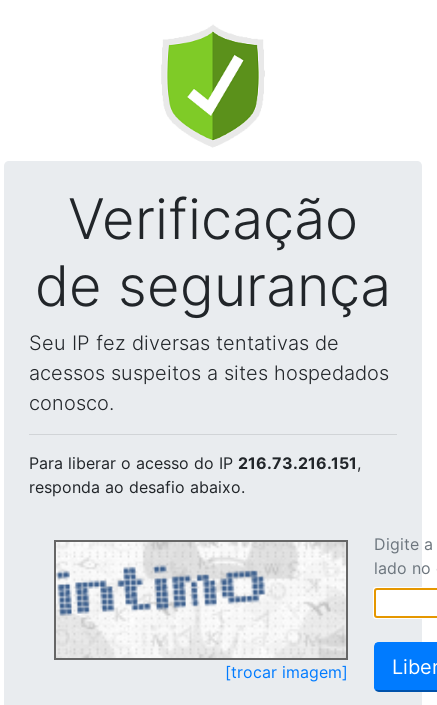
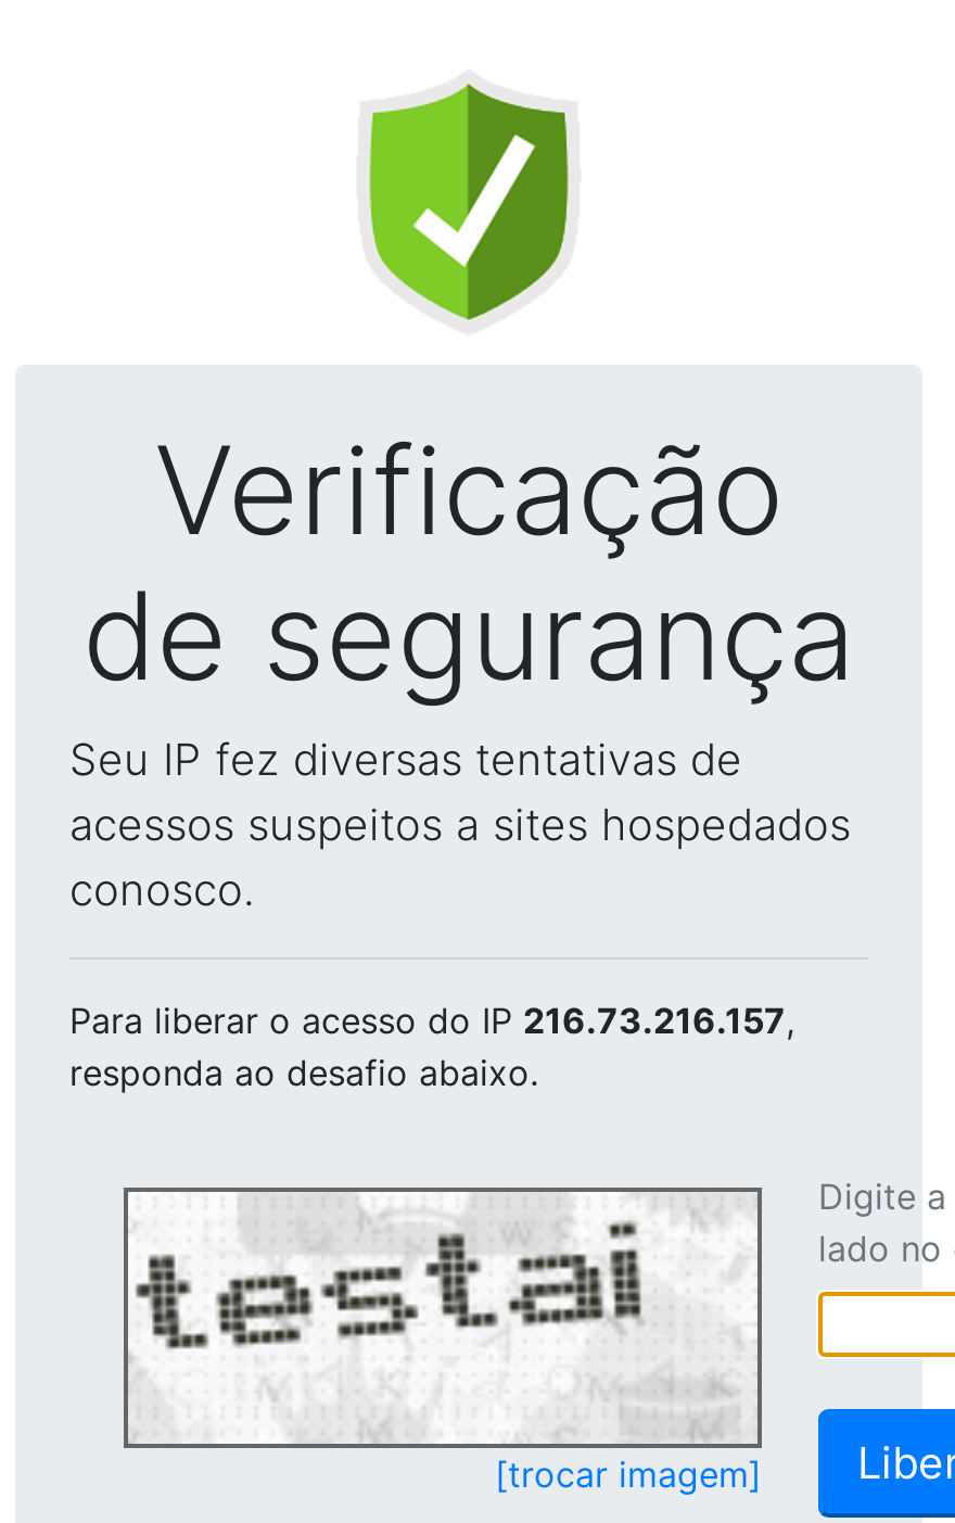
- Para liberar o acesso do IP 216.73.216.151,
+ Para liberar o acesso do IP 216.73.216.157,

- [image]
+ [image]
